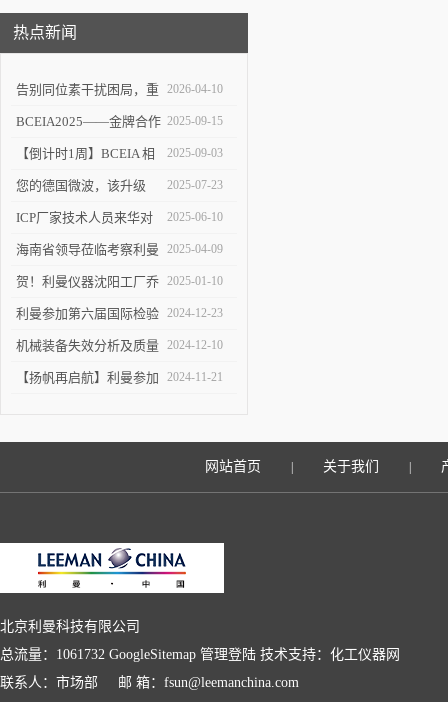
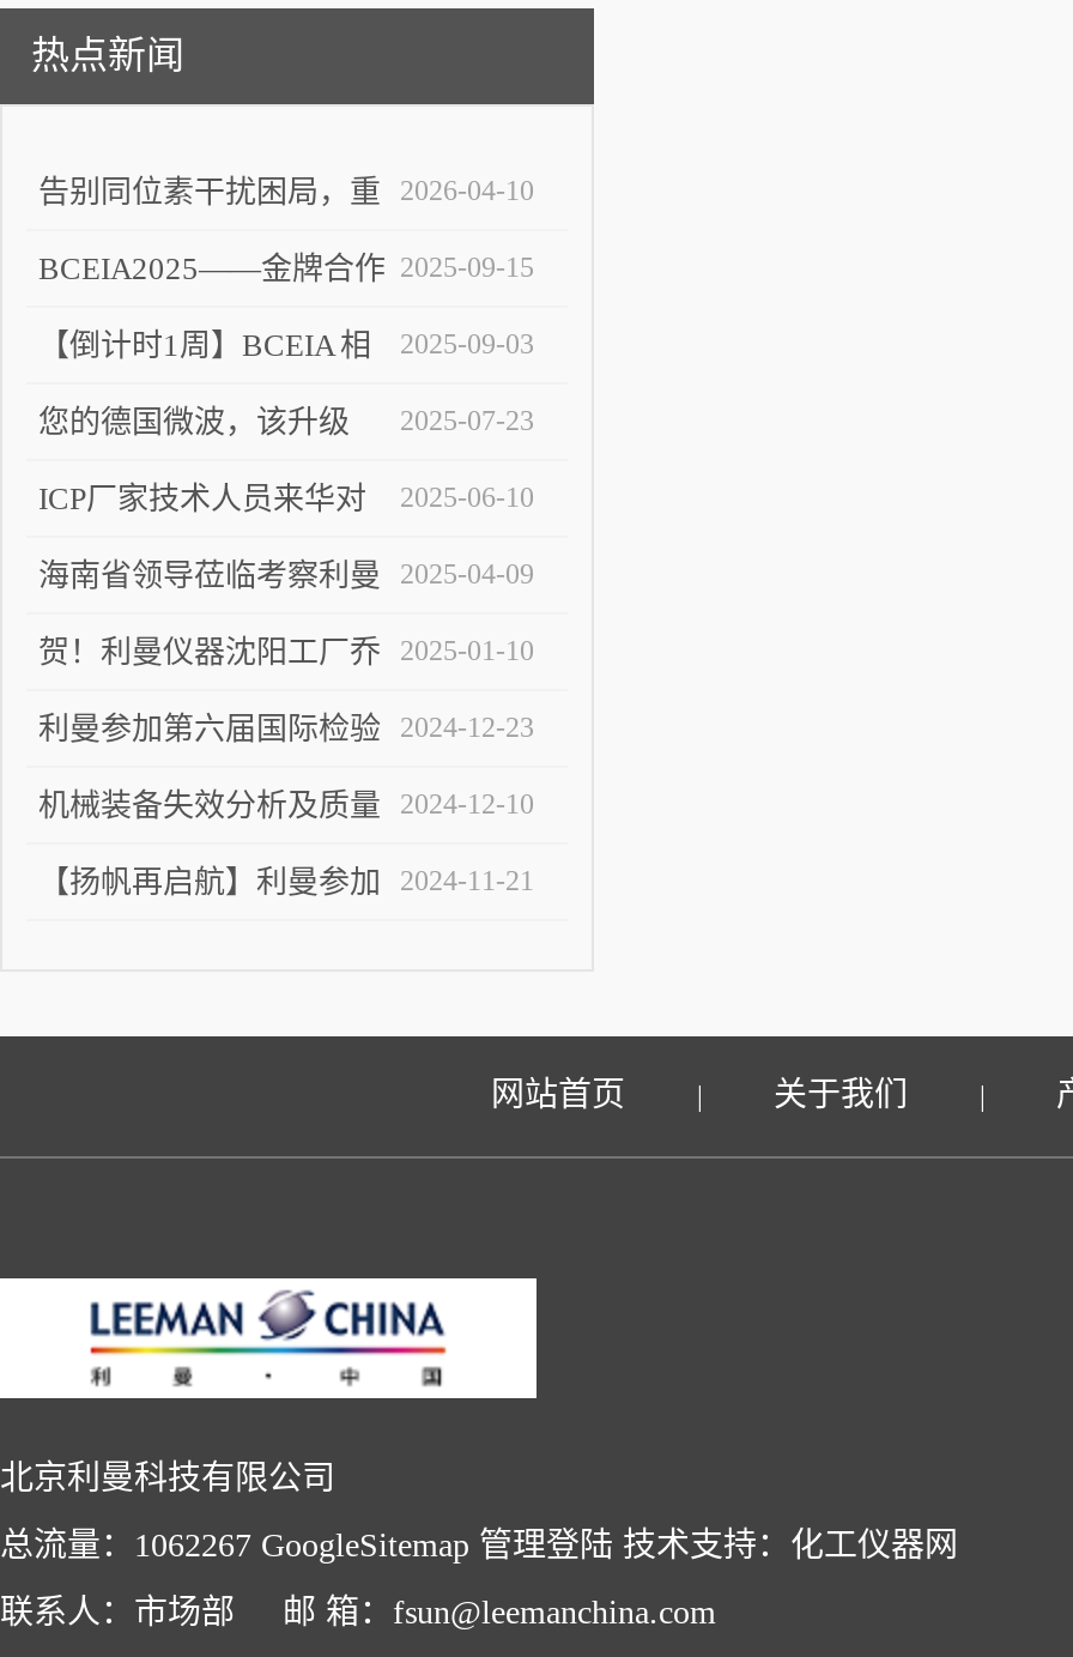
- 总流量：1061732 GoogleSitemap 管理登陆技术支持：化工仪器网
+ 总流量：1062267 GoogleSitemap 管理登陆技术支持：化工仪器网
